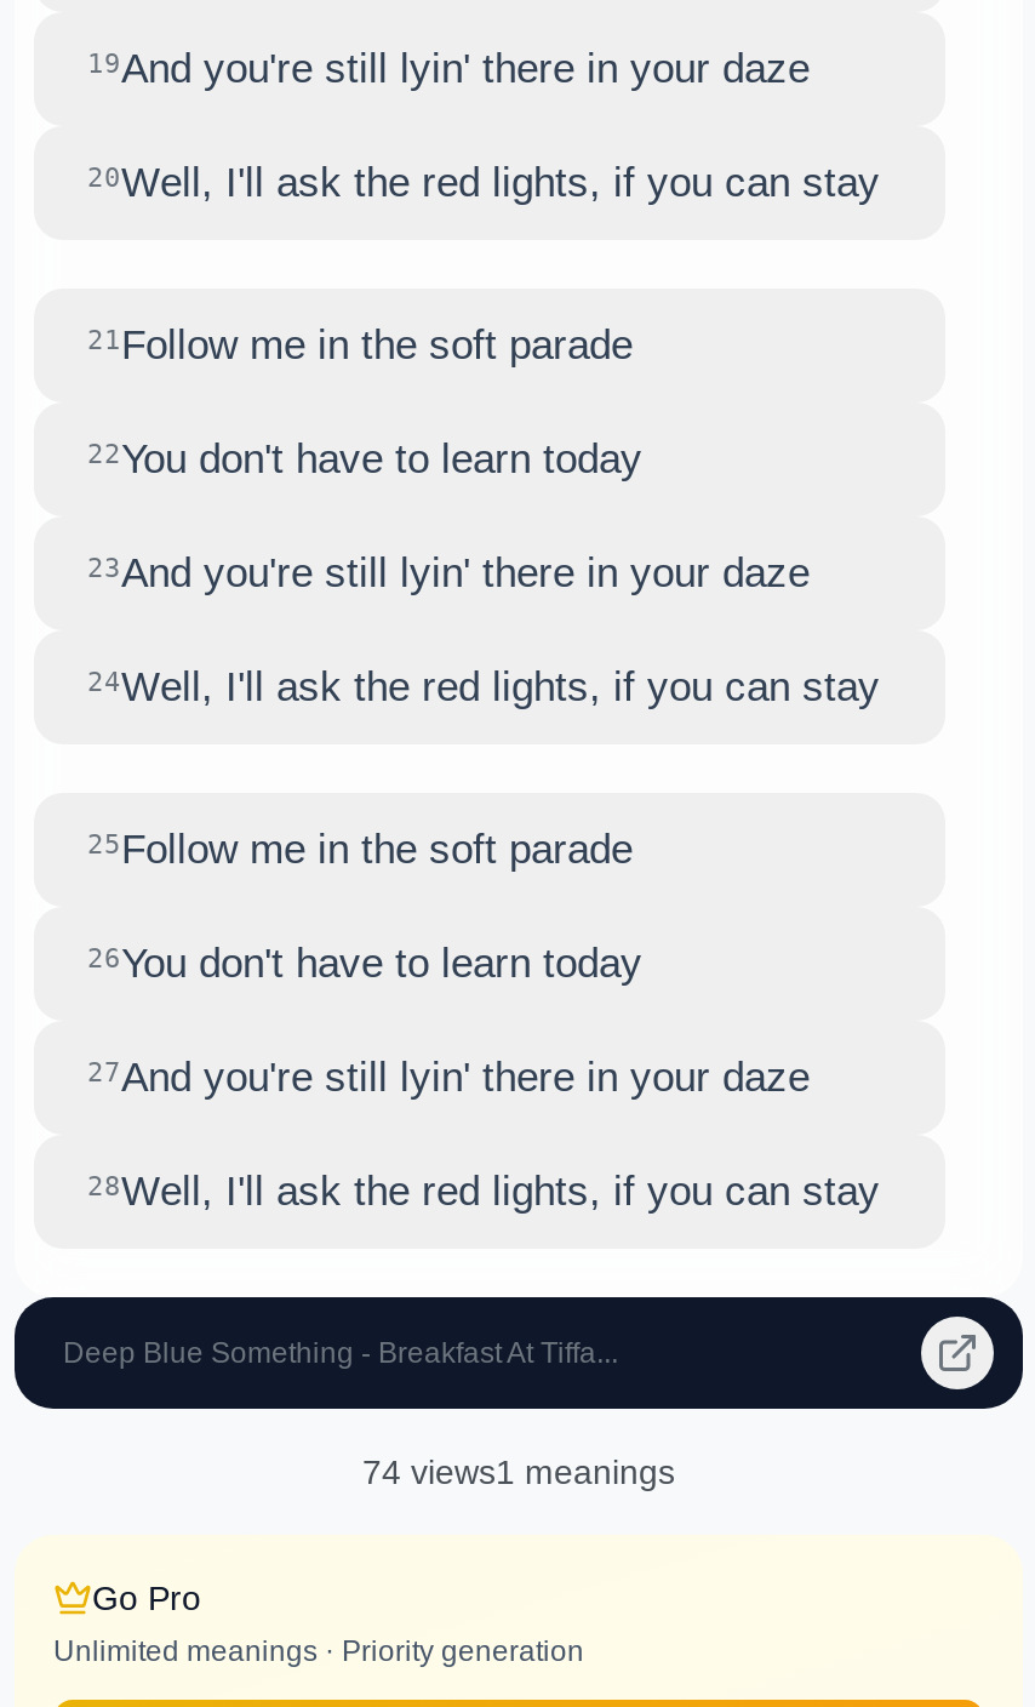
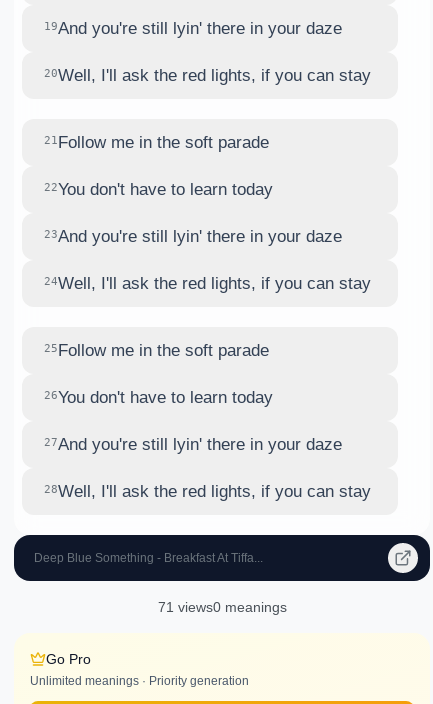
- 74 views1 meanings
+ 71 views0 meanings
